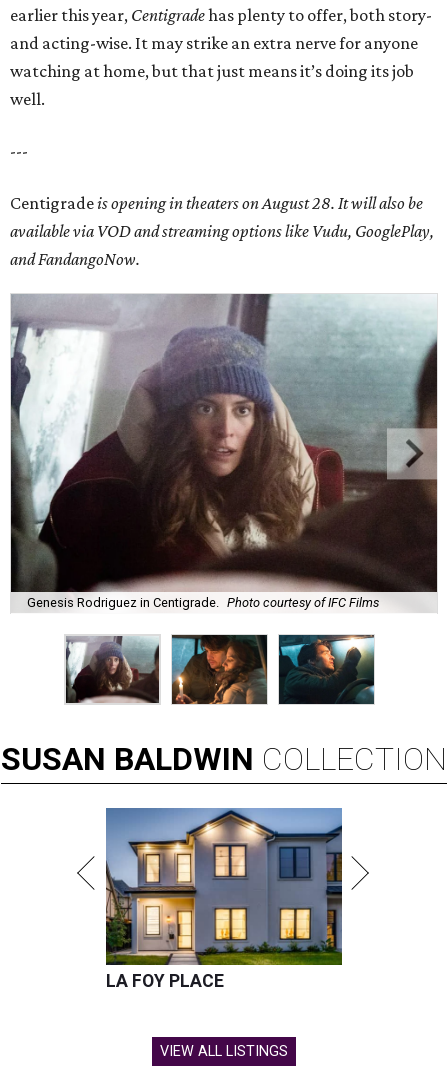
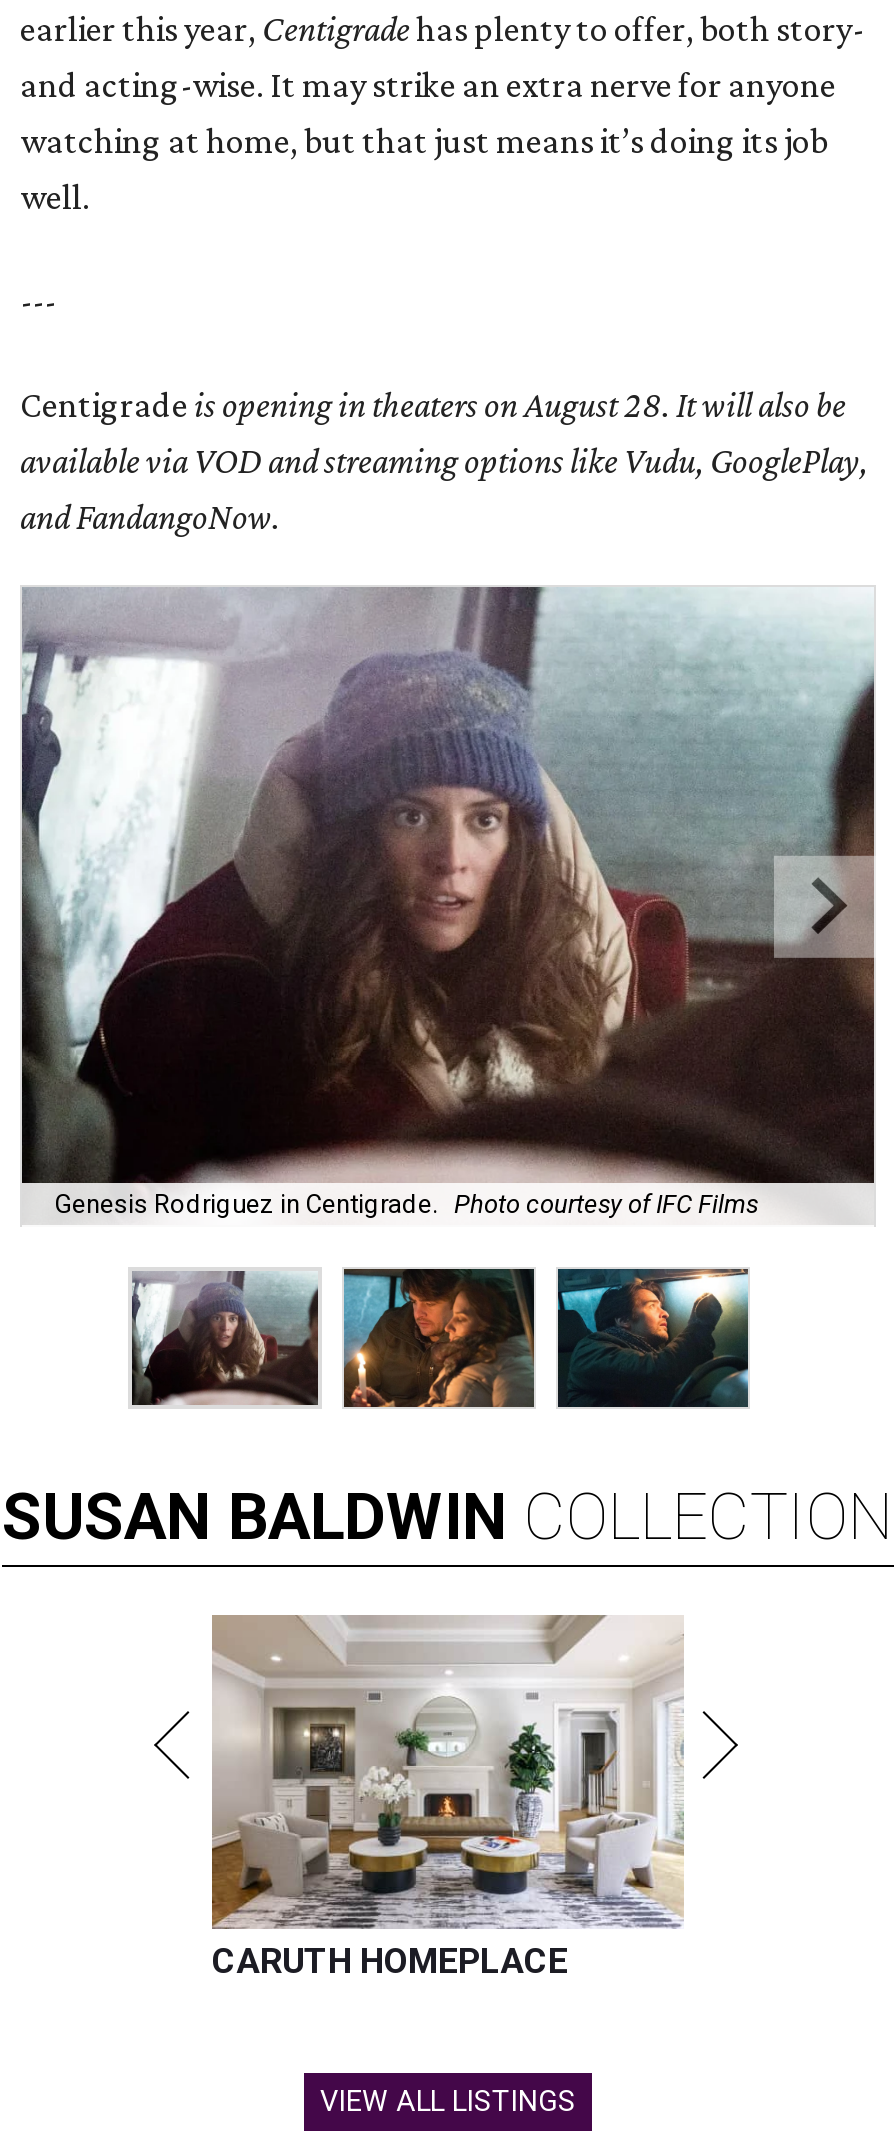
- [image]
- LA FOY PLACE
+ [image]
+ CARUTH HOMEPLACE
